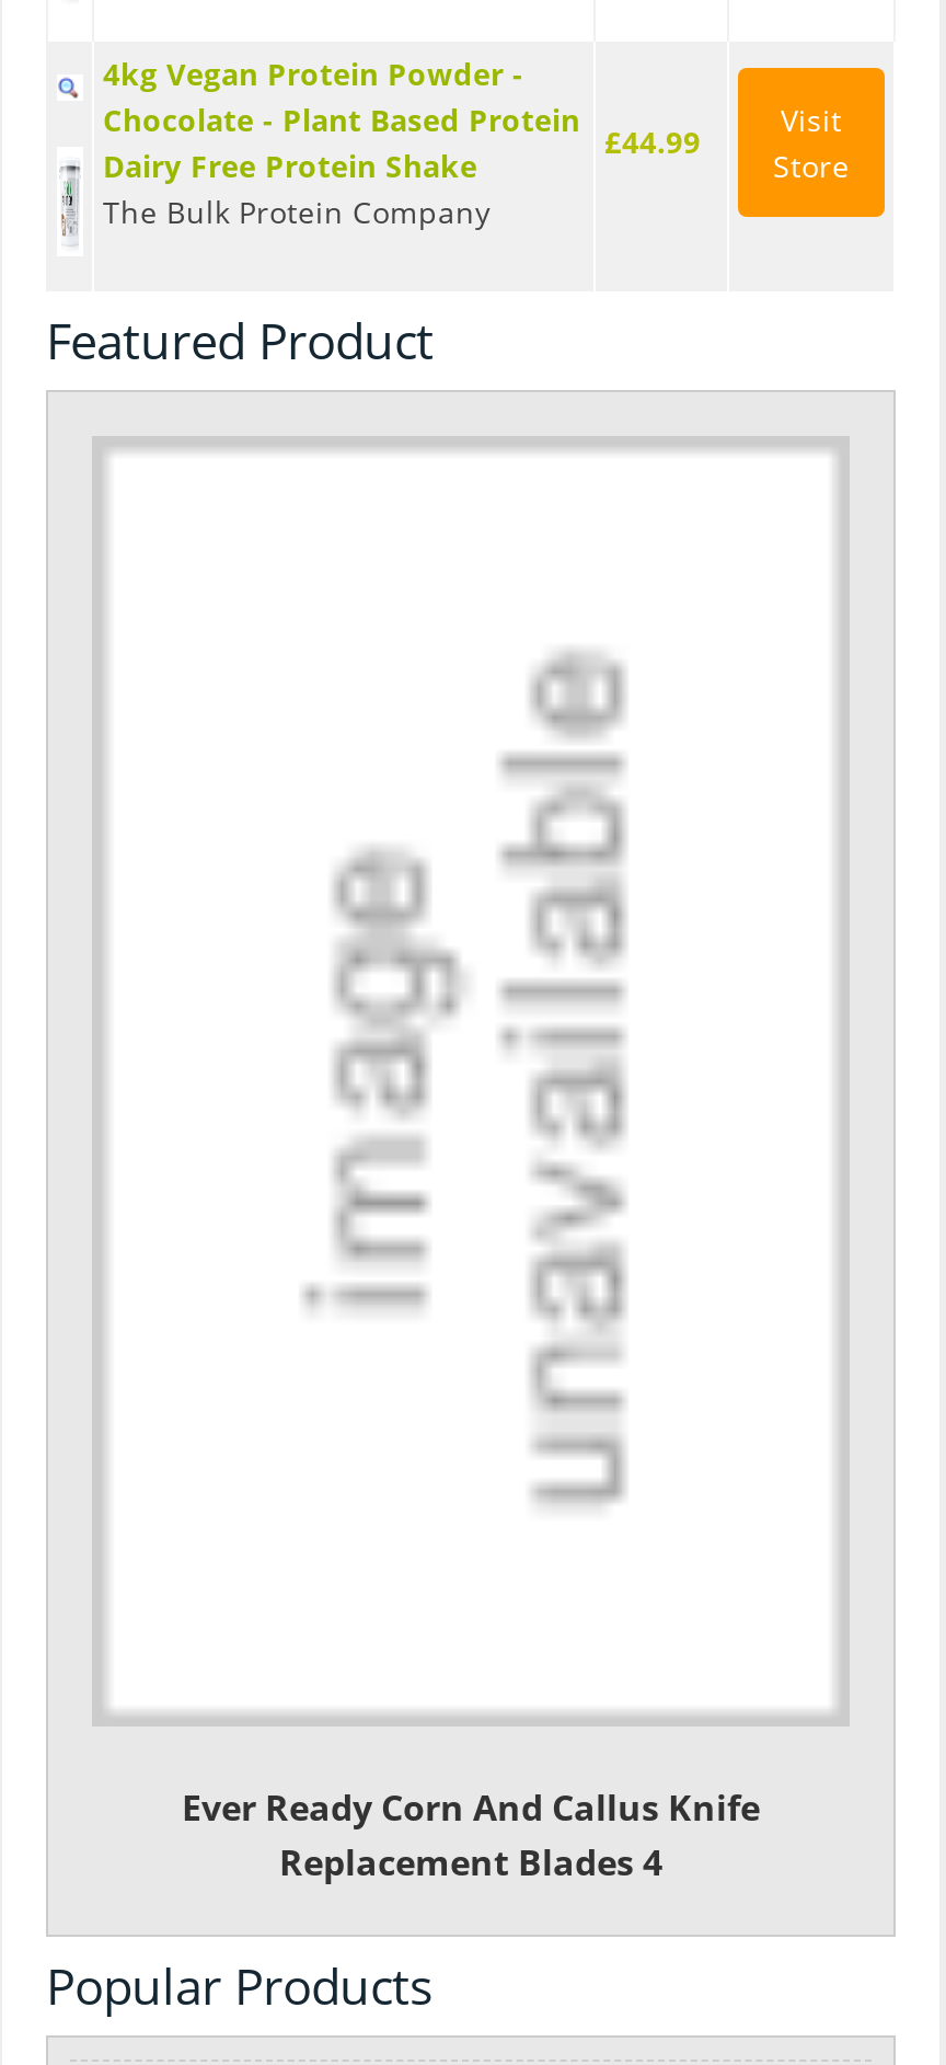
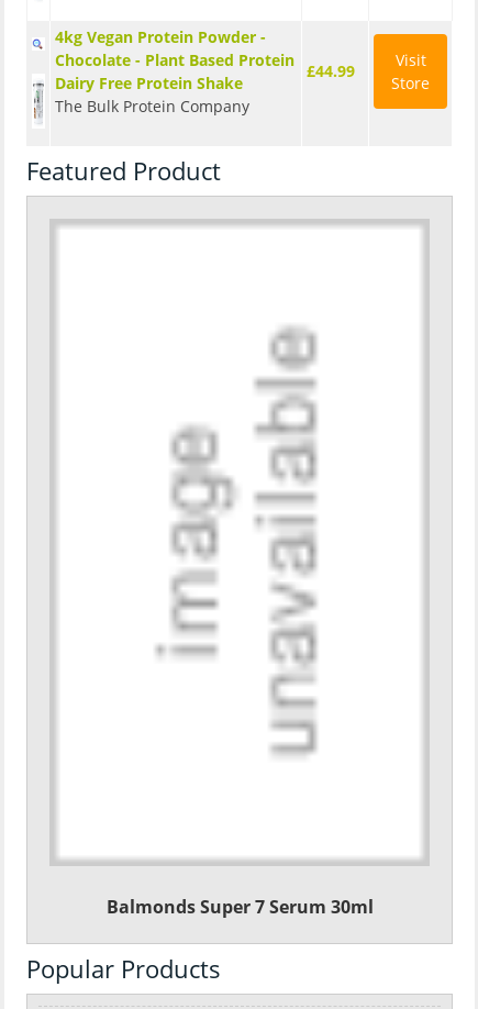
- Ever Ready Corn And Callus Knife
- Replacement Blades 4
+ Balmonds Super 7 Serum 30ml
